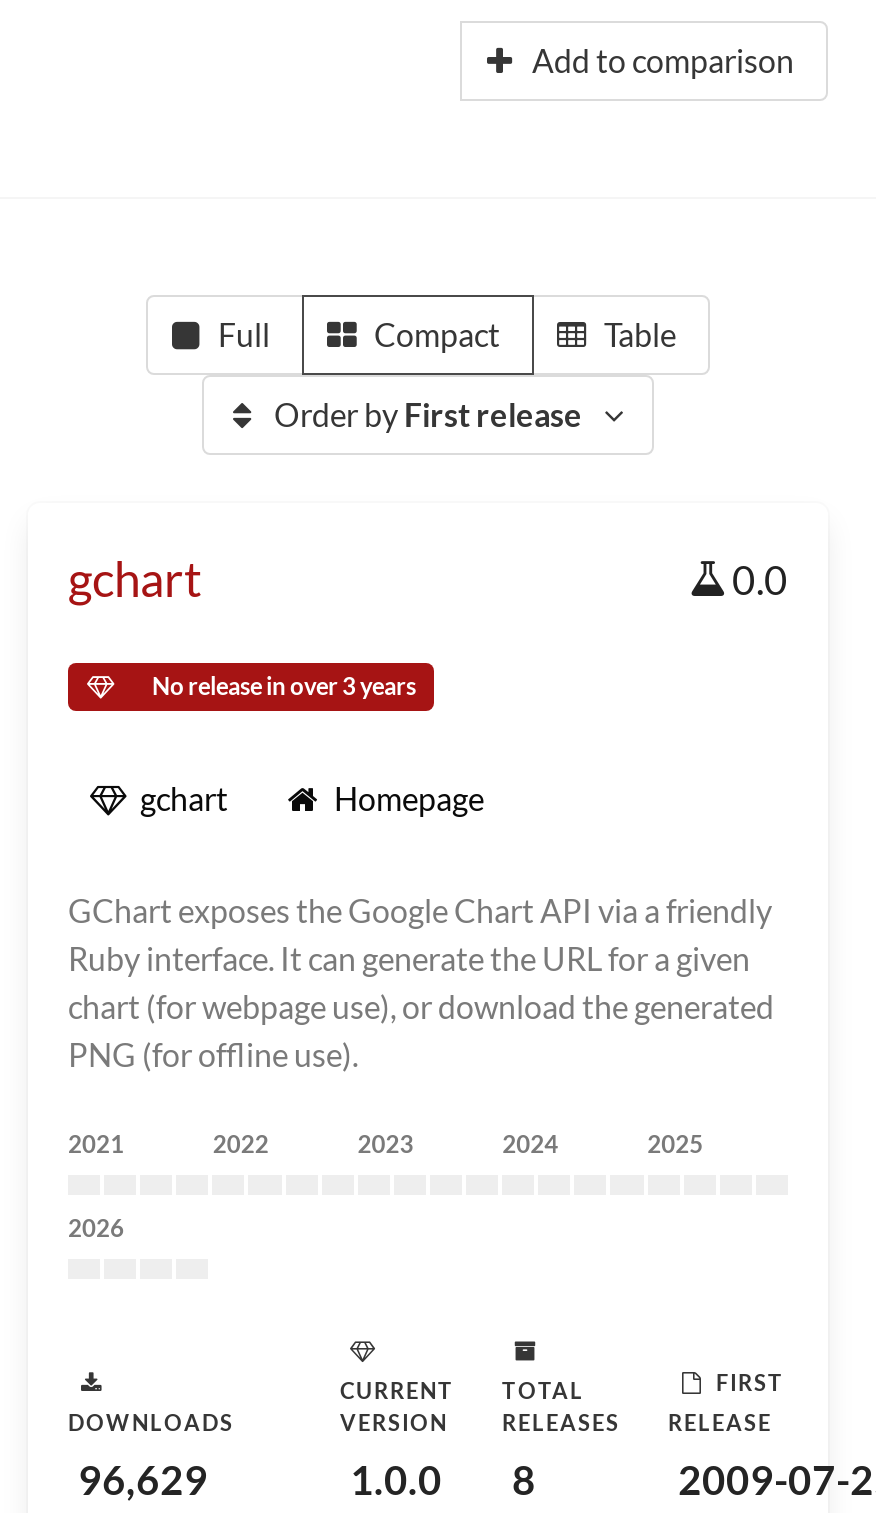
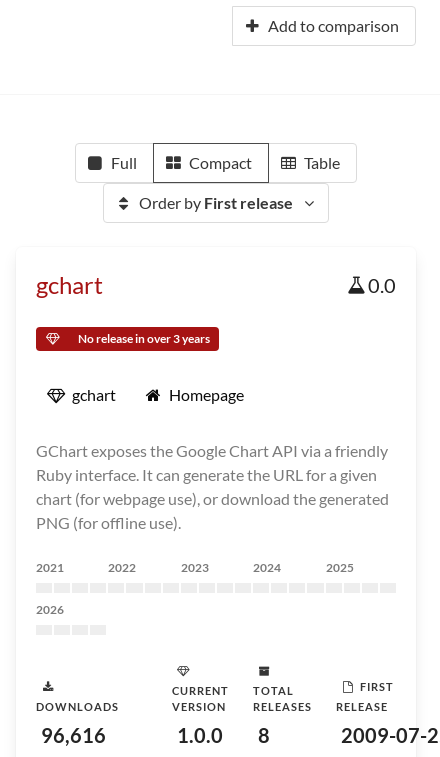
- 96,629
+ 96,616
